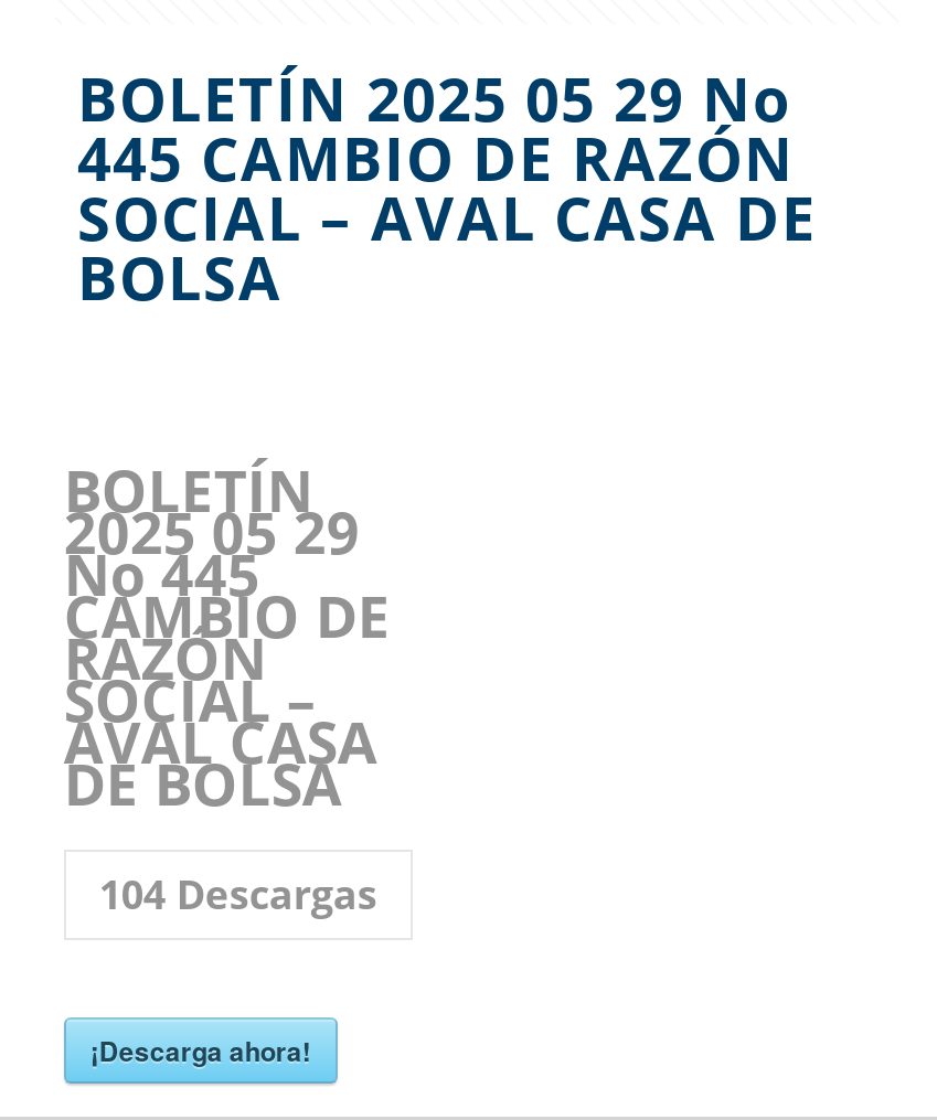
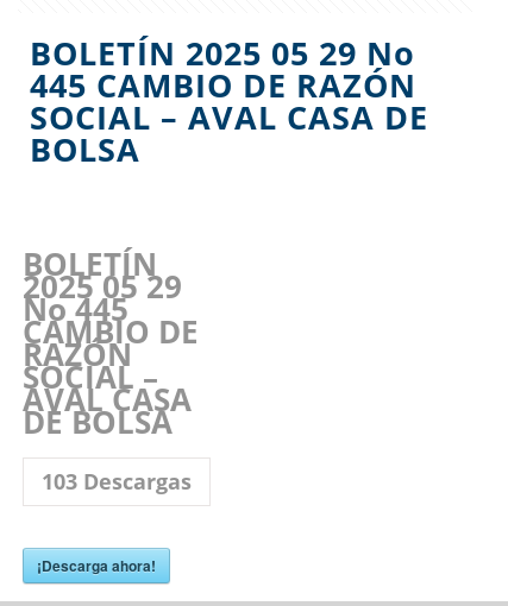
- 104 Descargas
+ 103 Descargas
